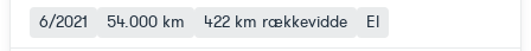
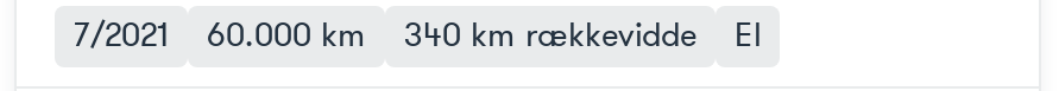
- 6/2021
- 54.000 km
- 422 km rækkevidde
+ 7/2021
+ 60.000 km
+ 340 km rækkevidde
